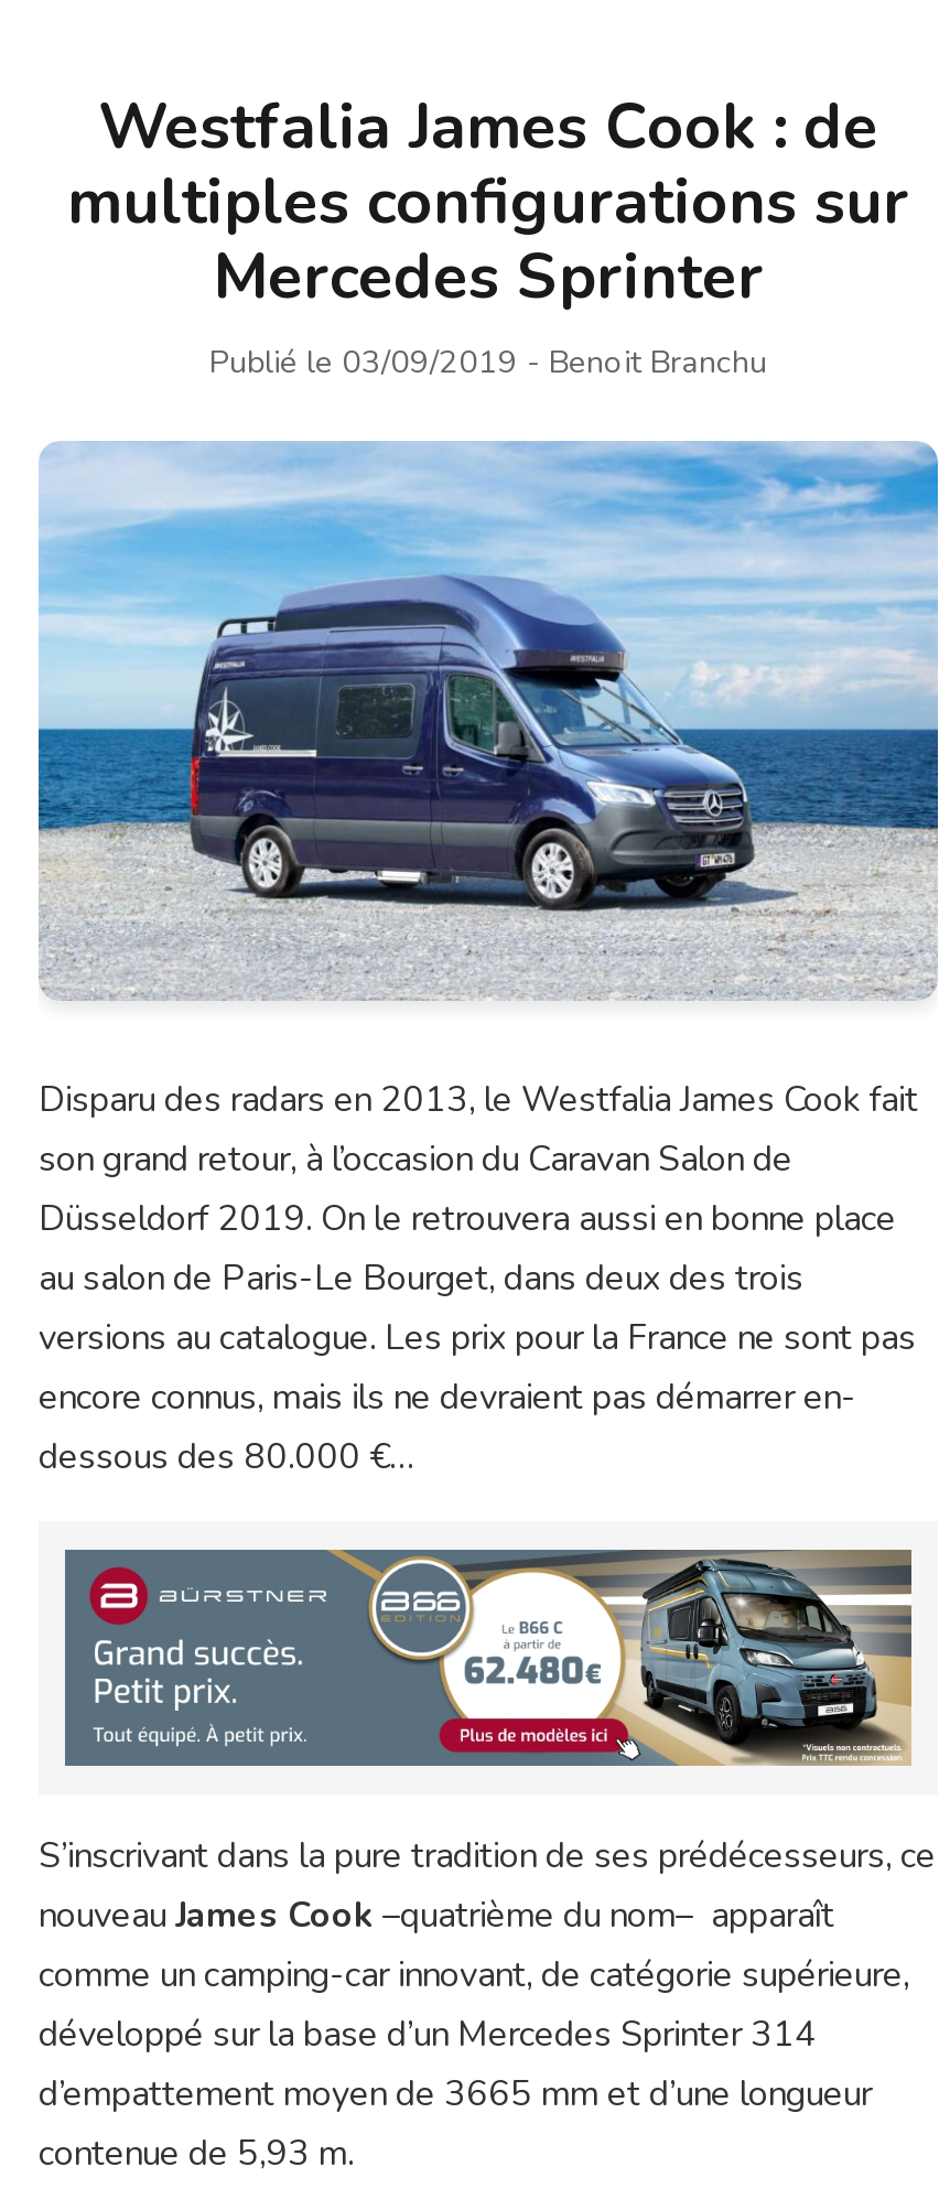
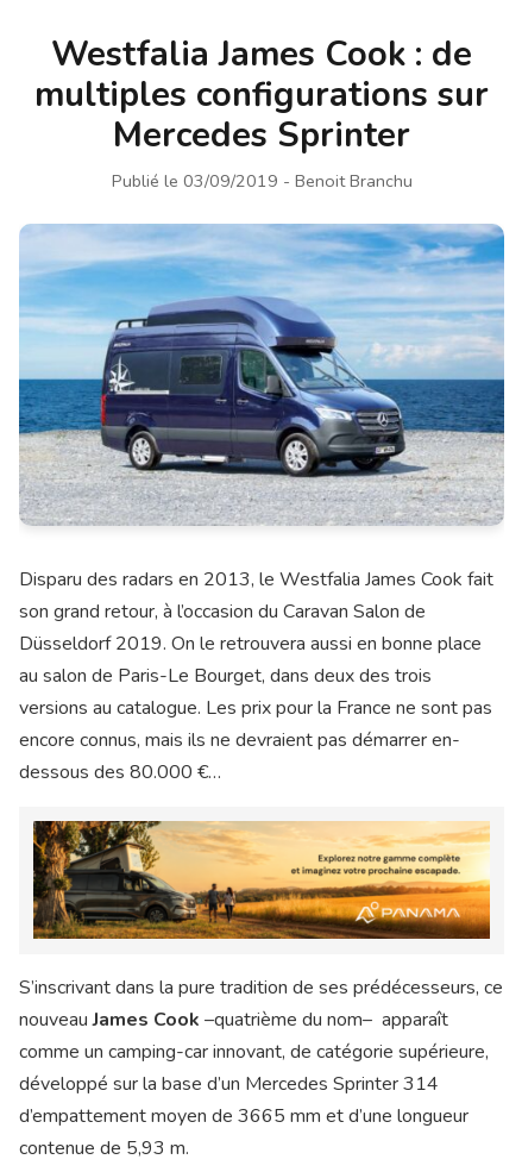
- [image]
+ [image]
